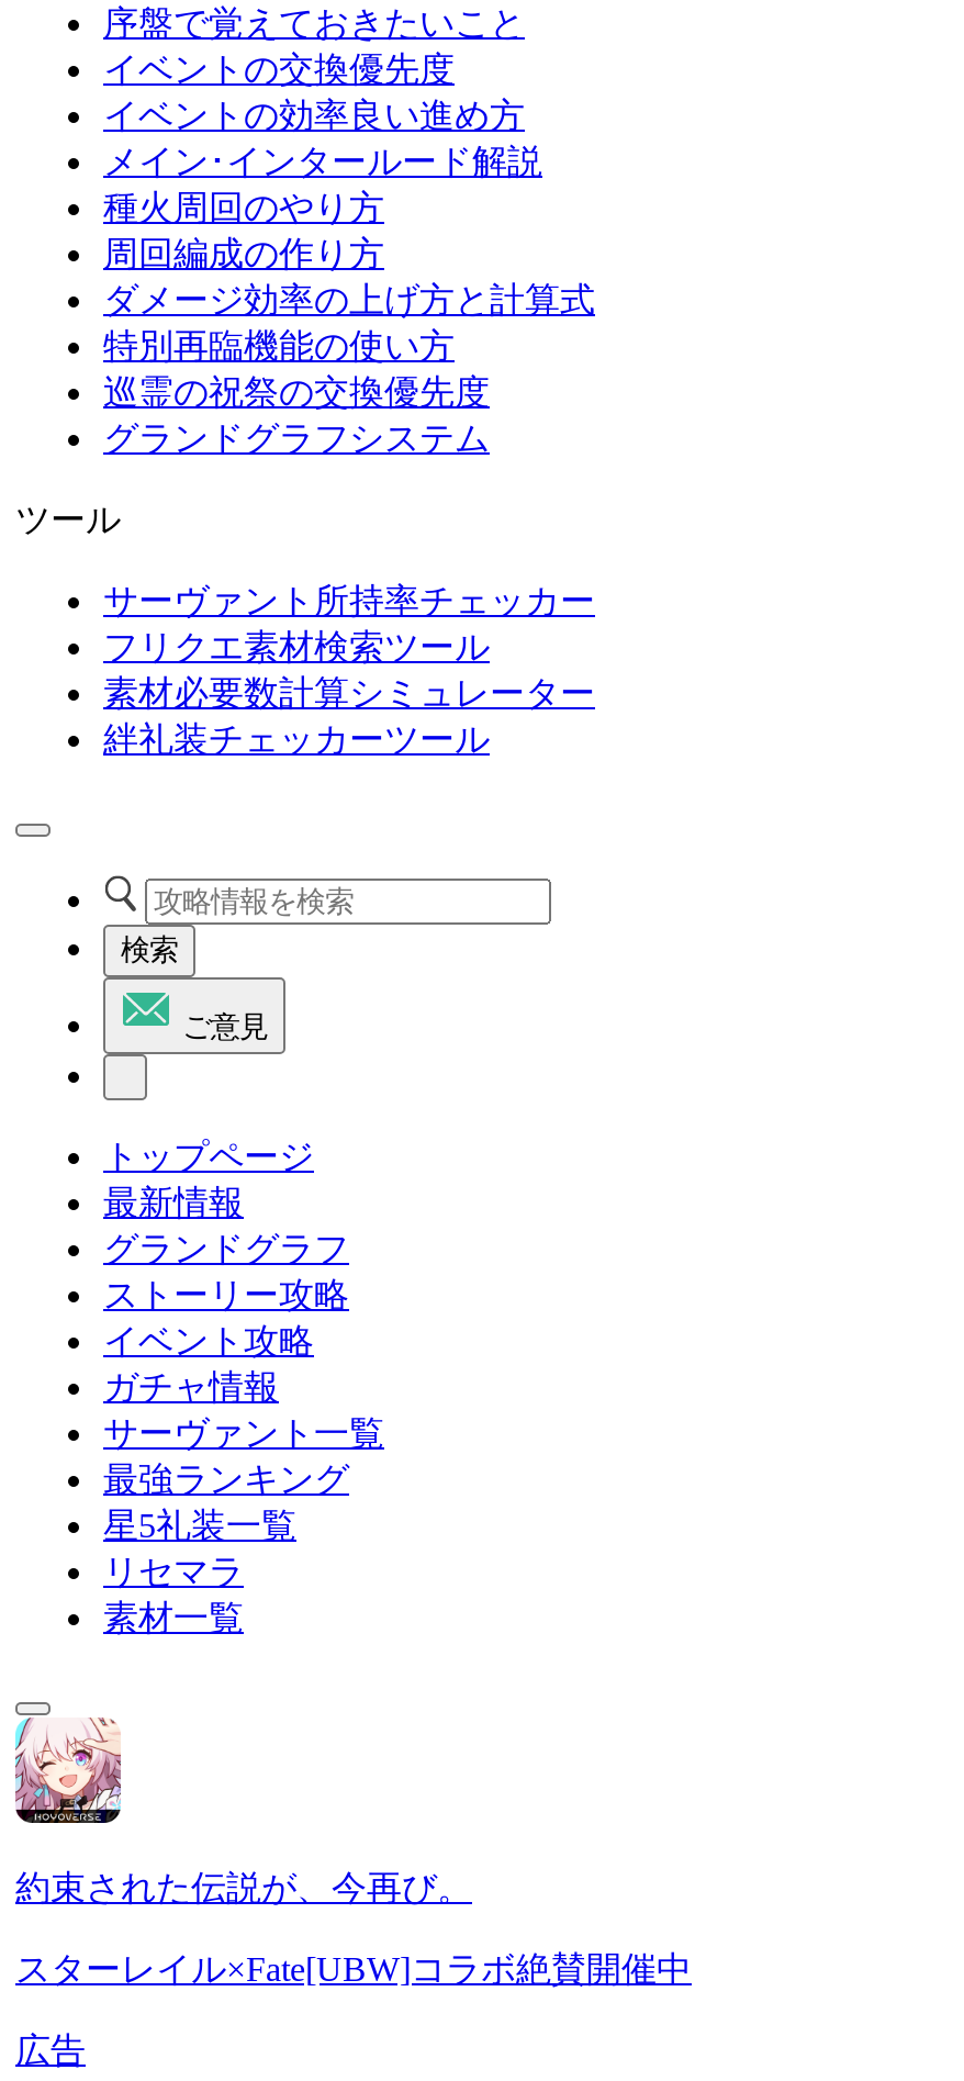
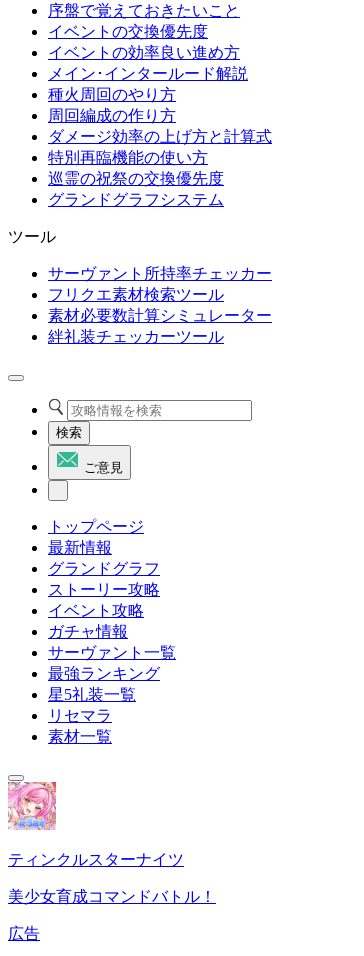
- [image]
- 約束された伝説が、今再び。
+ [image]
+ ティンクルスターナイツ

- スターレイル×Fate[UBW]コラボ絶賛開催中
+ 美少女育成コマンドバトル！
